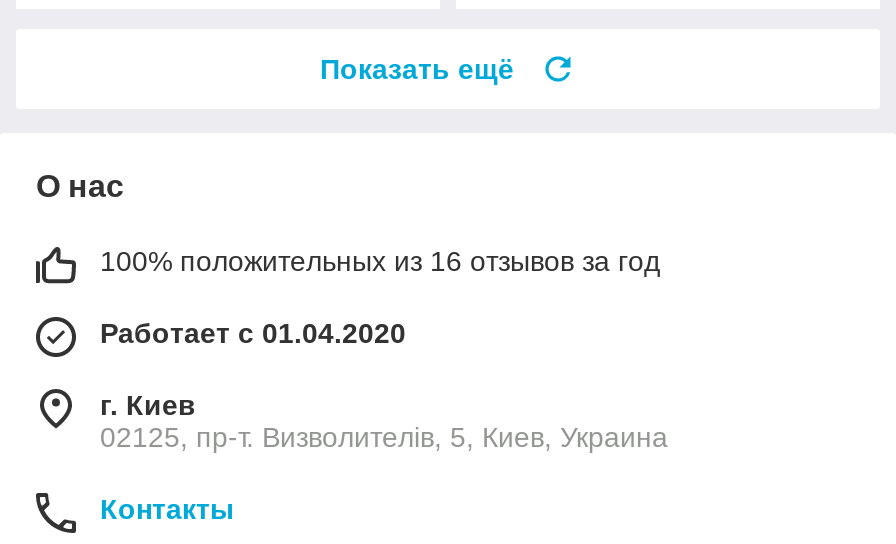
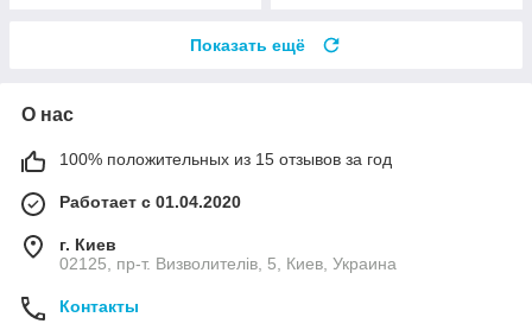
- 100% положительных из 16 отзывов за год
+ 100% положительных из 15 отзывов за год
